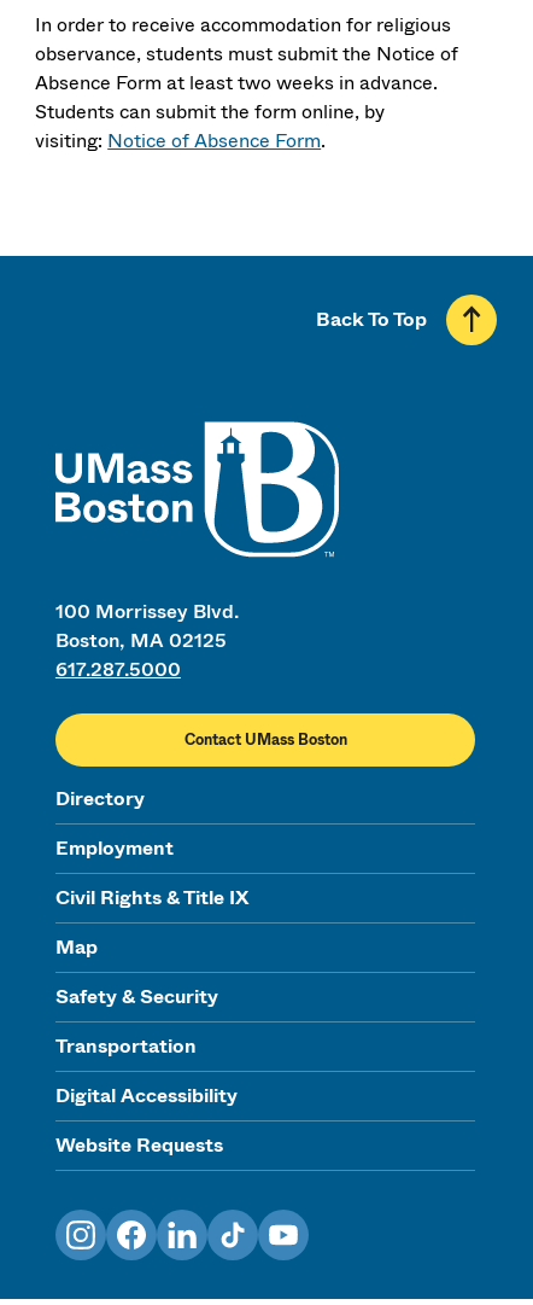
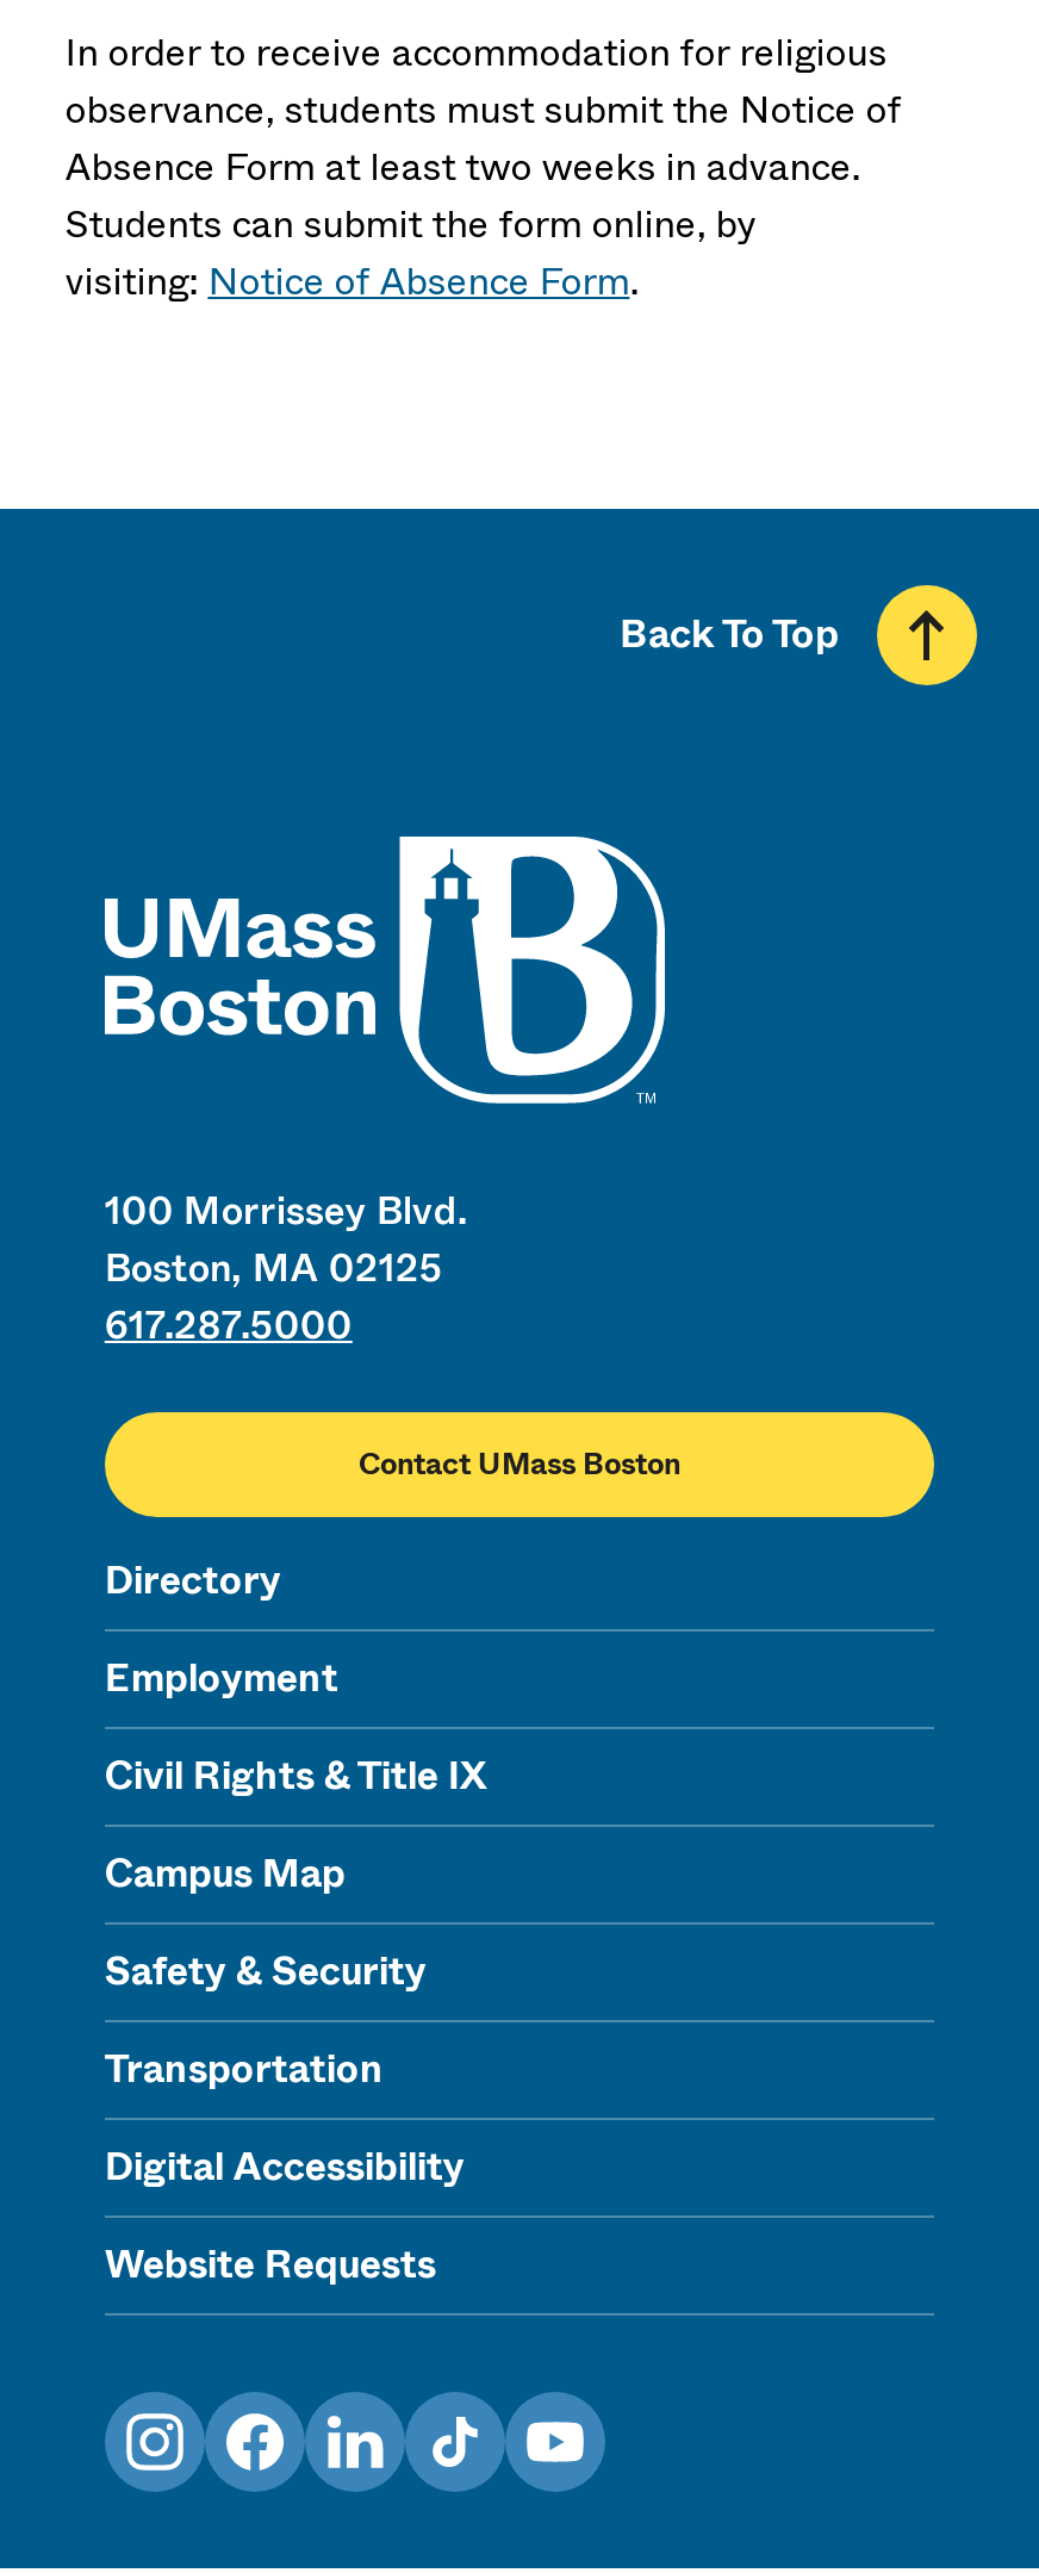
- Map
+ Campus Map
